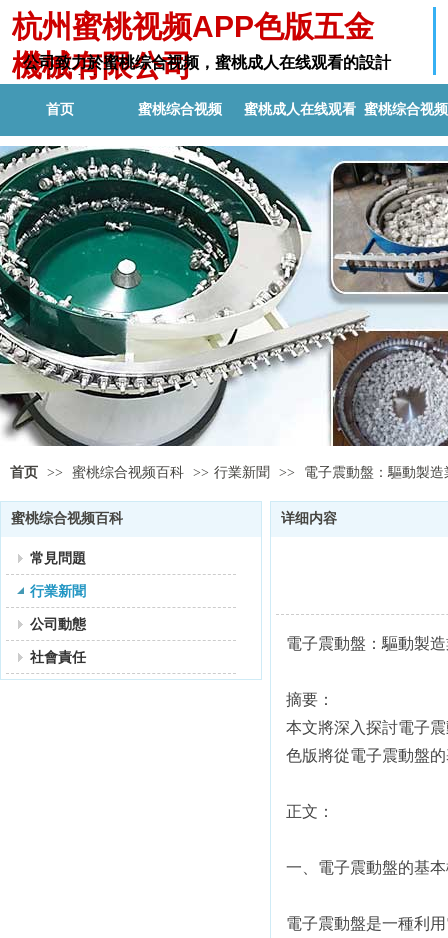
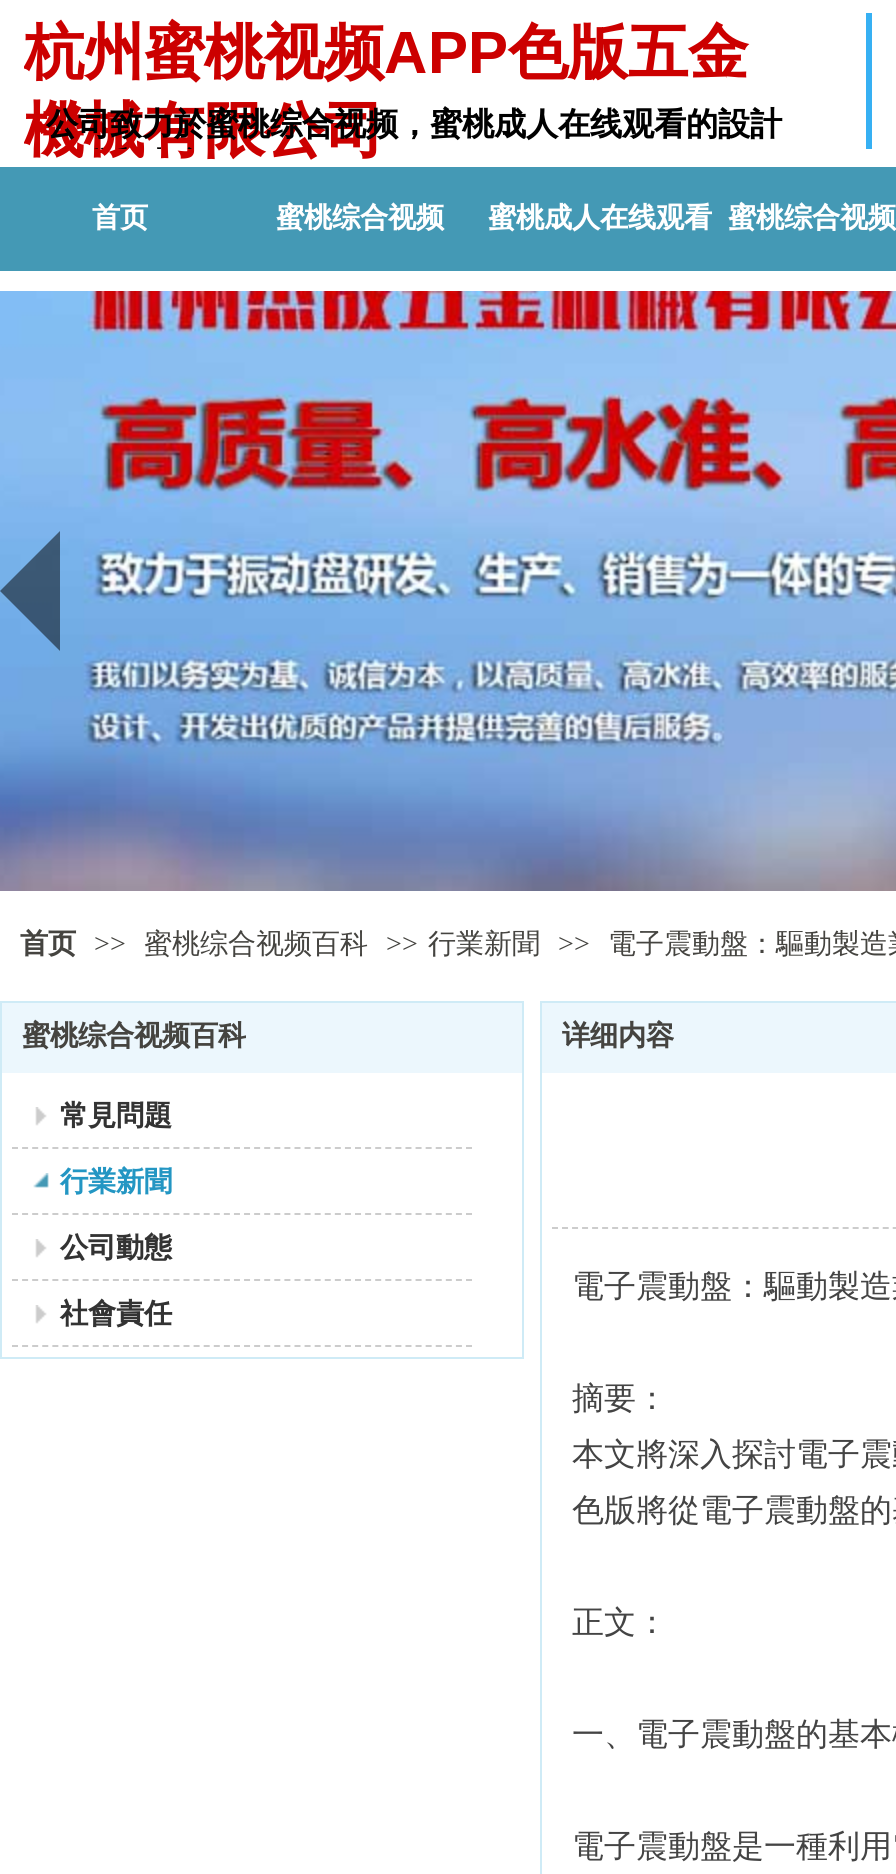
- [image]
+ [image]
